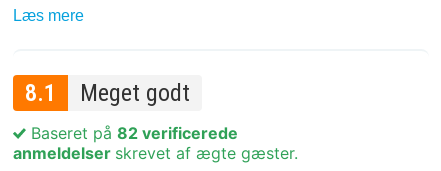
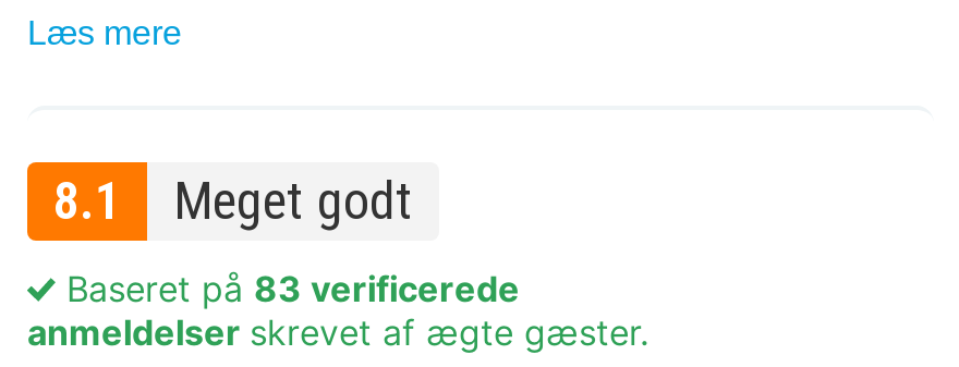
- Baseret på 82 verificerede
+ Baseret på 83 verificerede
